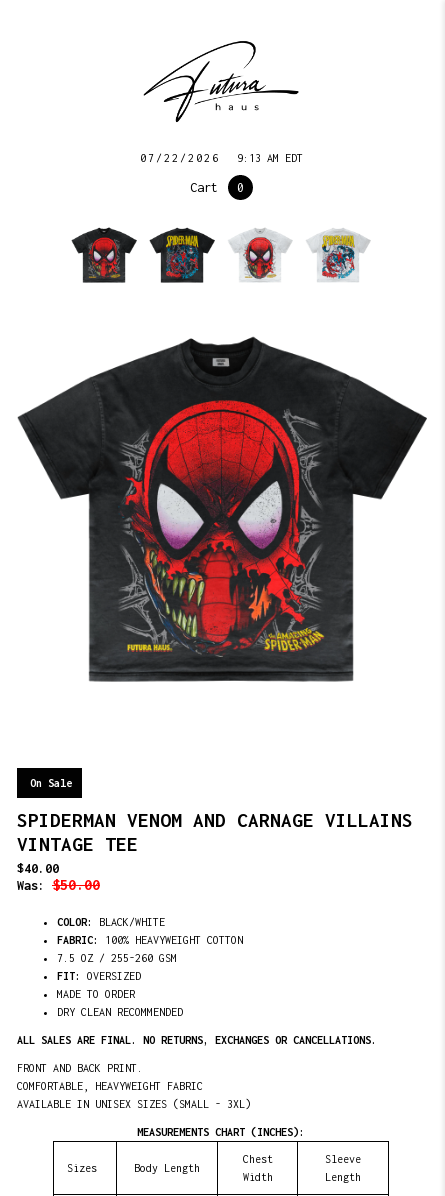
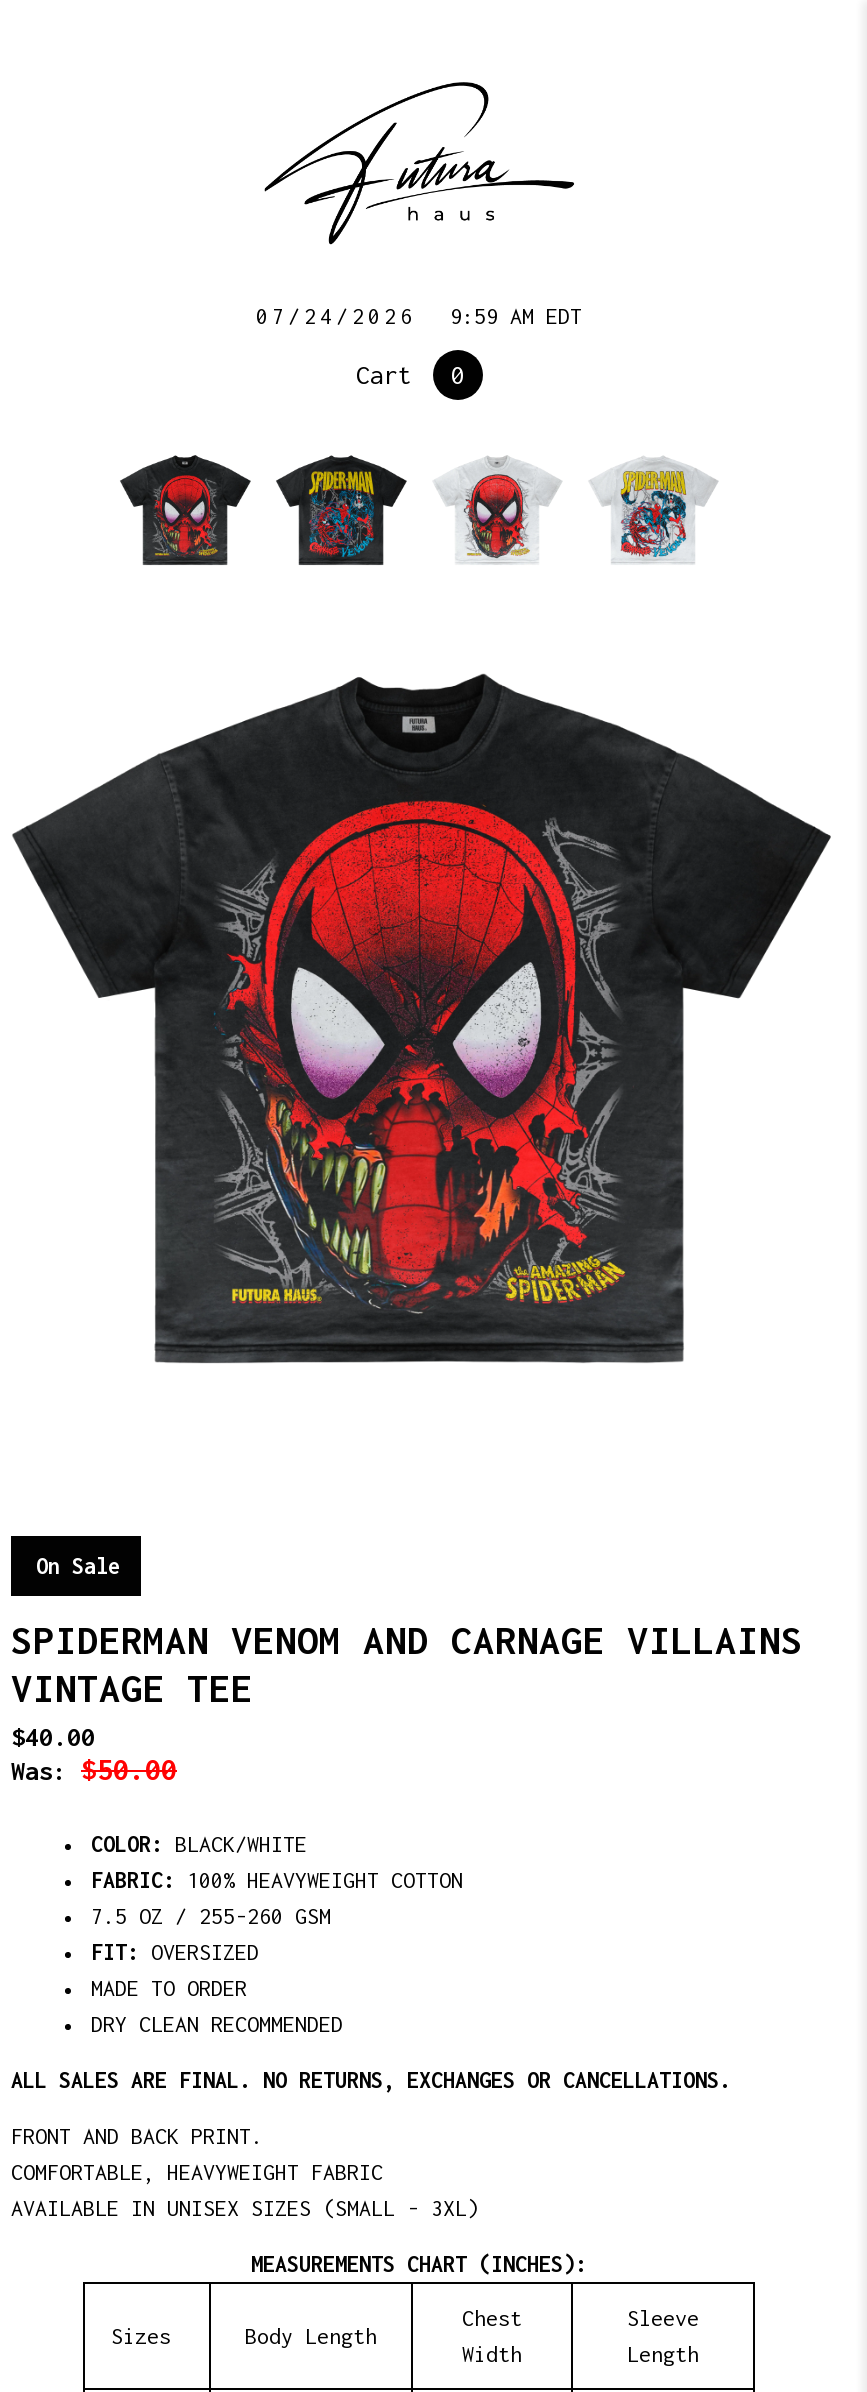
- 07/22/2026
+ 07/24/2026

- 9:13 AM EDT
+ 9:59 AM EDT
